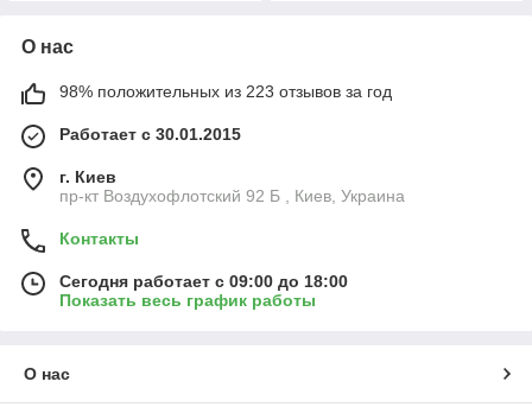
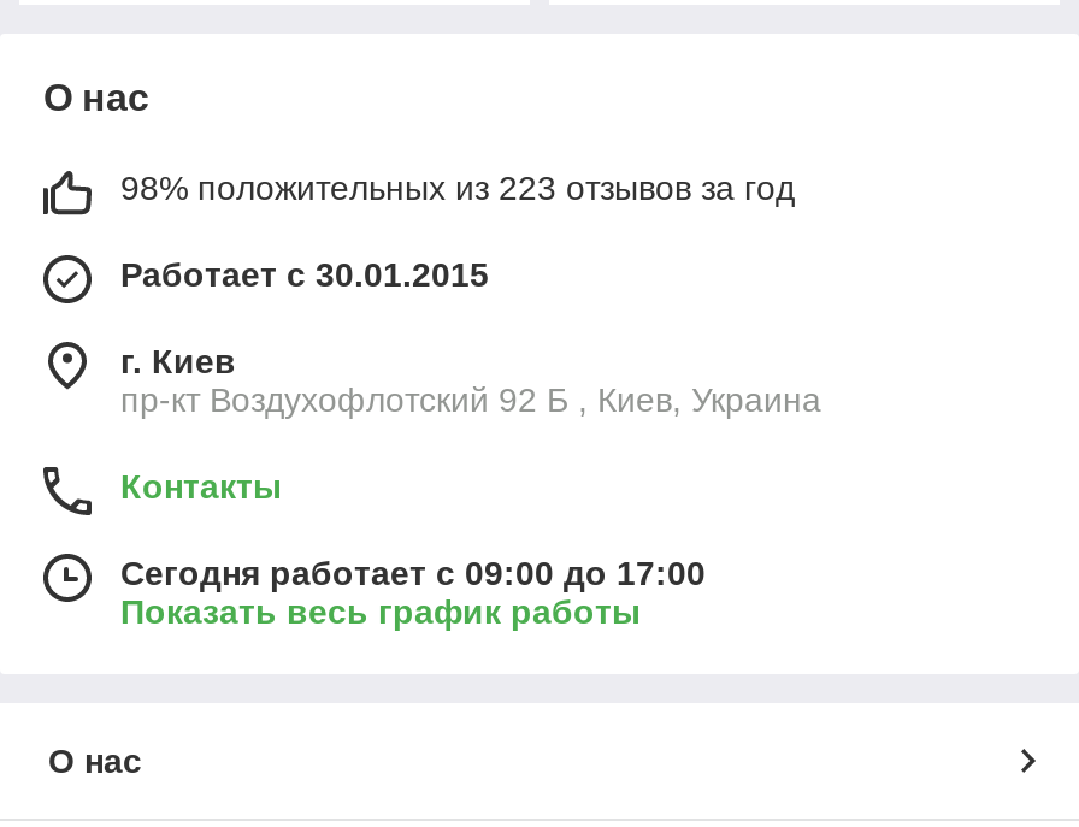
- Сегодня работает с 09:00 до 18:00
+ Сегодня работает с 09:00 до 17:00
